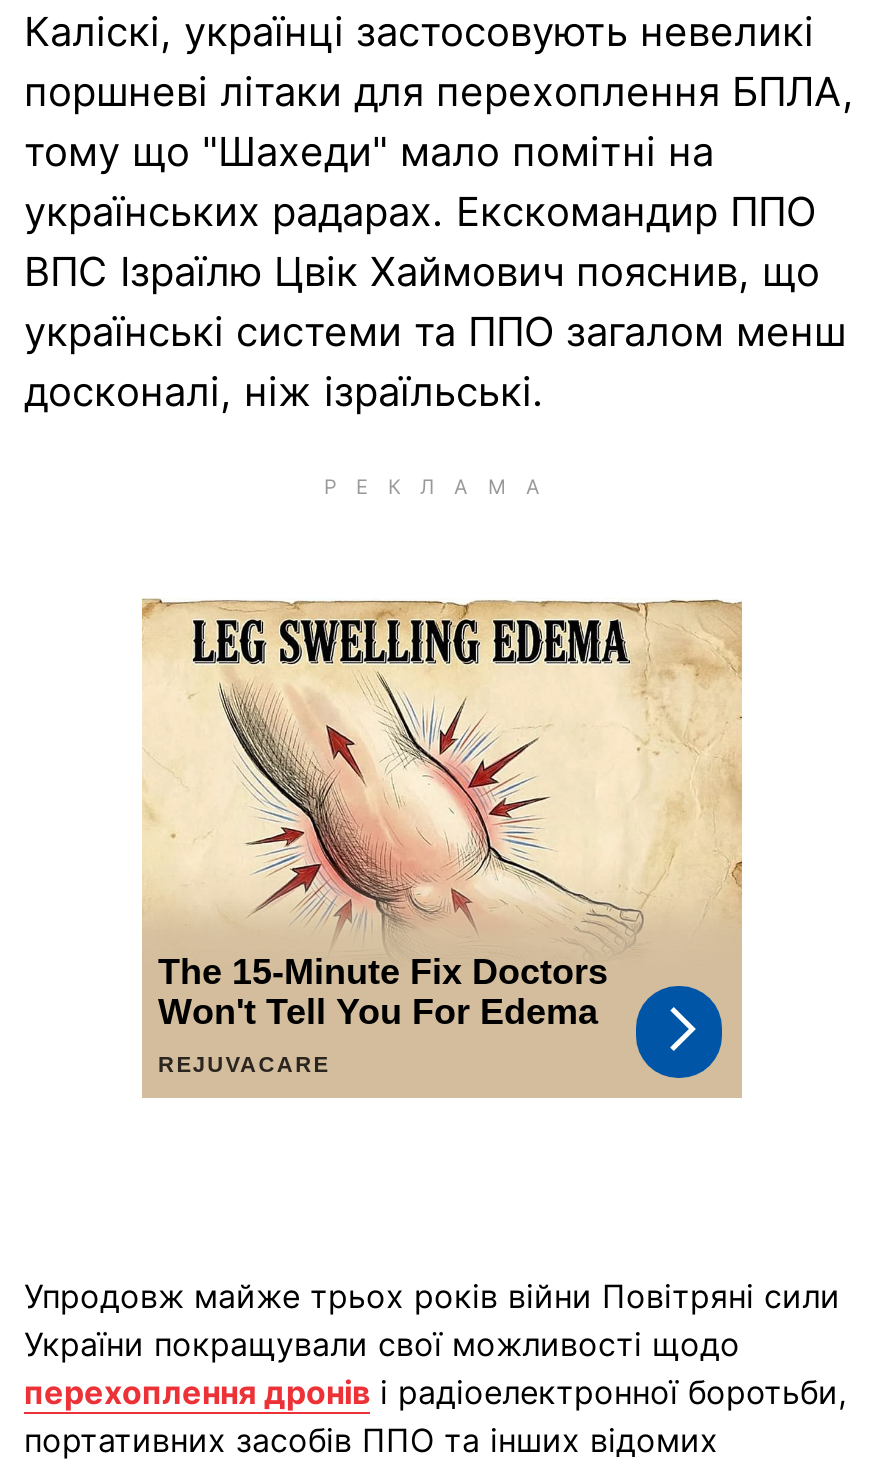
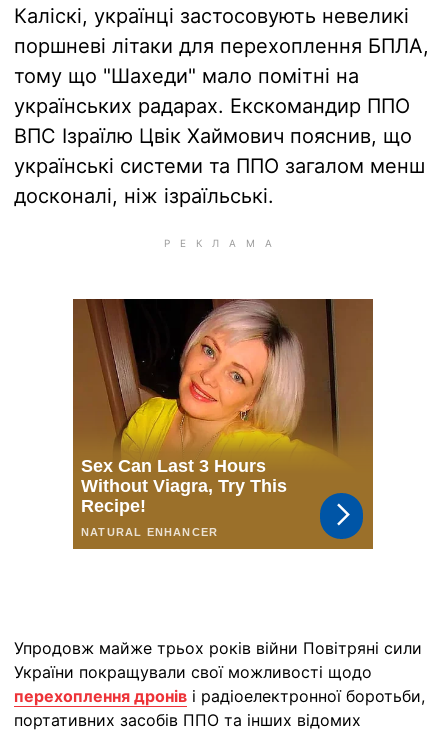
- [image]
+ [image]
